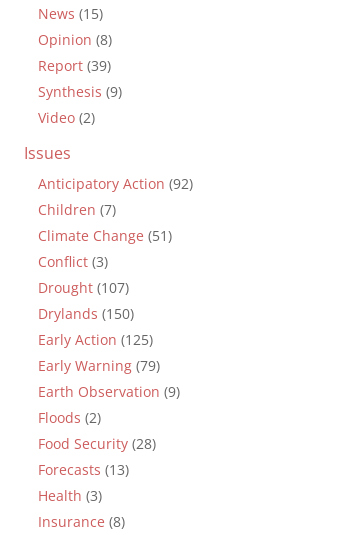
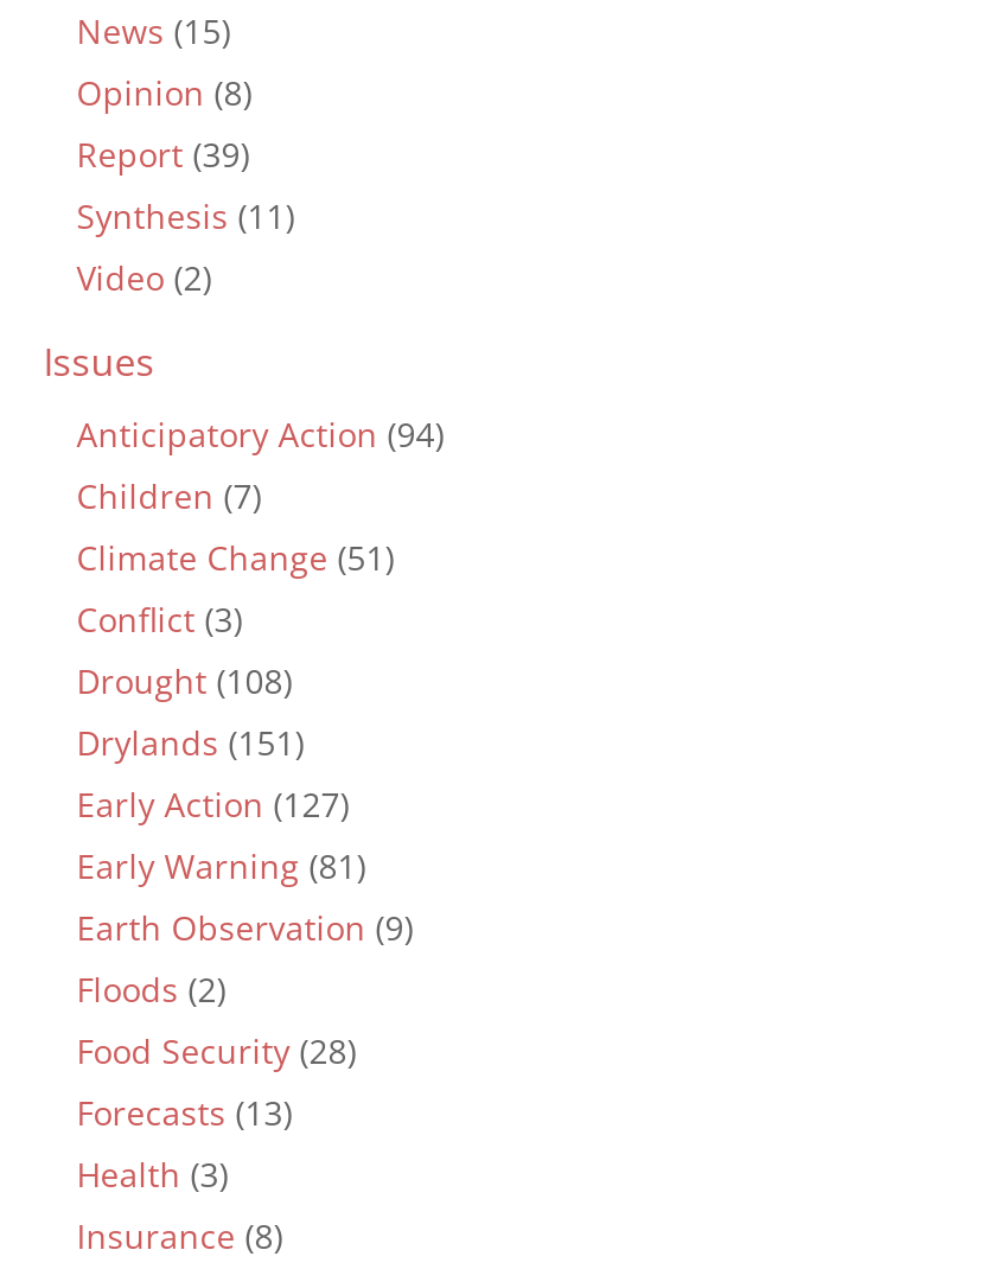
- Synthesis (9)
+ Synthesis (11)

- Anticipatory Action (92)
+ Anticipatory Action (94)

- Drought (107)
+ Drought (108)

- Drylands (150)
+ Drylands (151)

- Early Action (125)
+ Early Action (127)

- Early Warning (79)
+ Early Warning (81)
